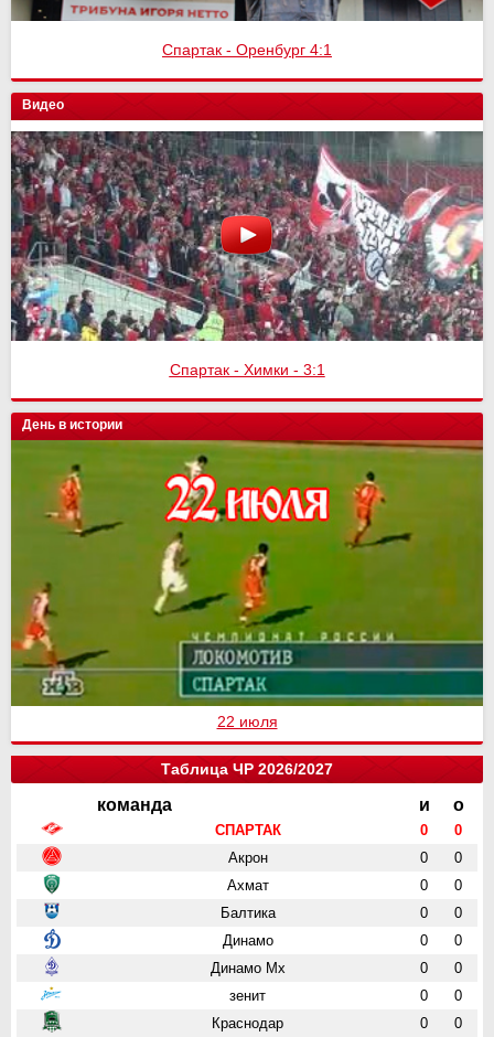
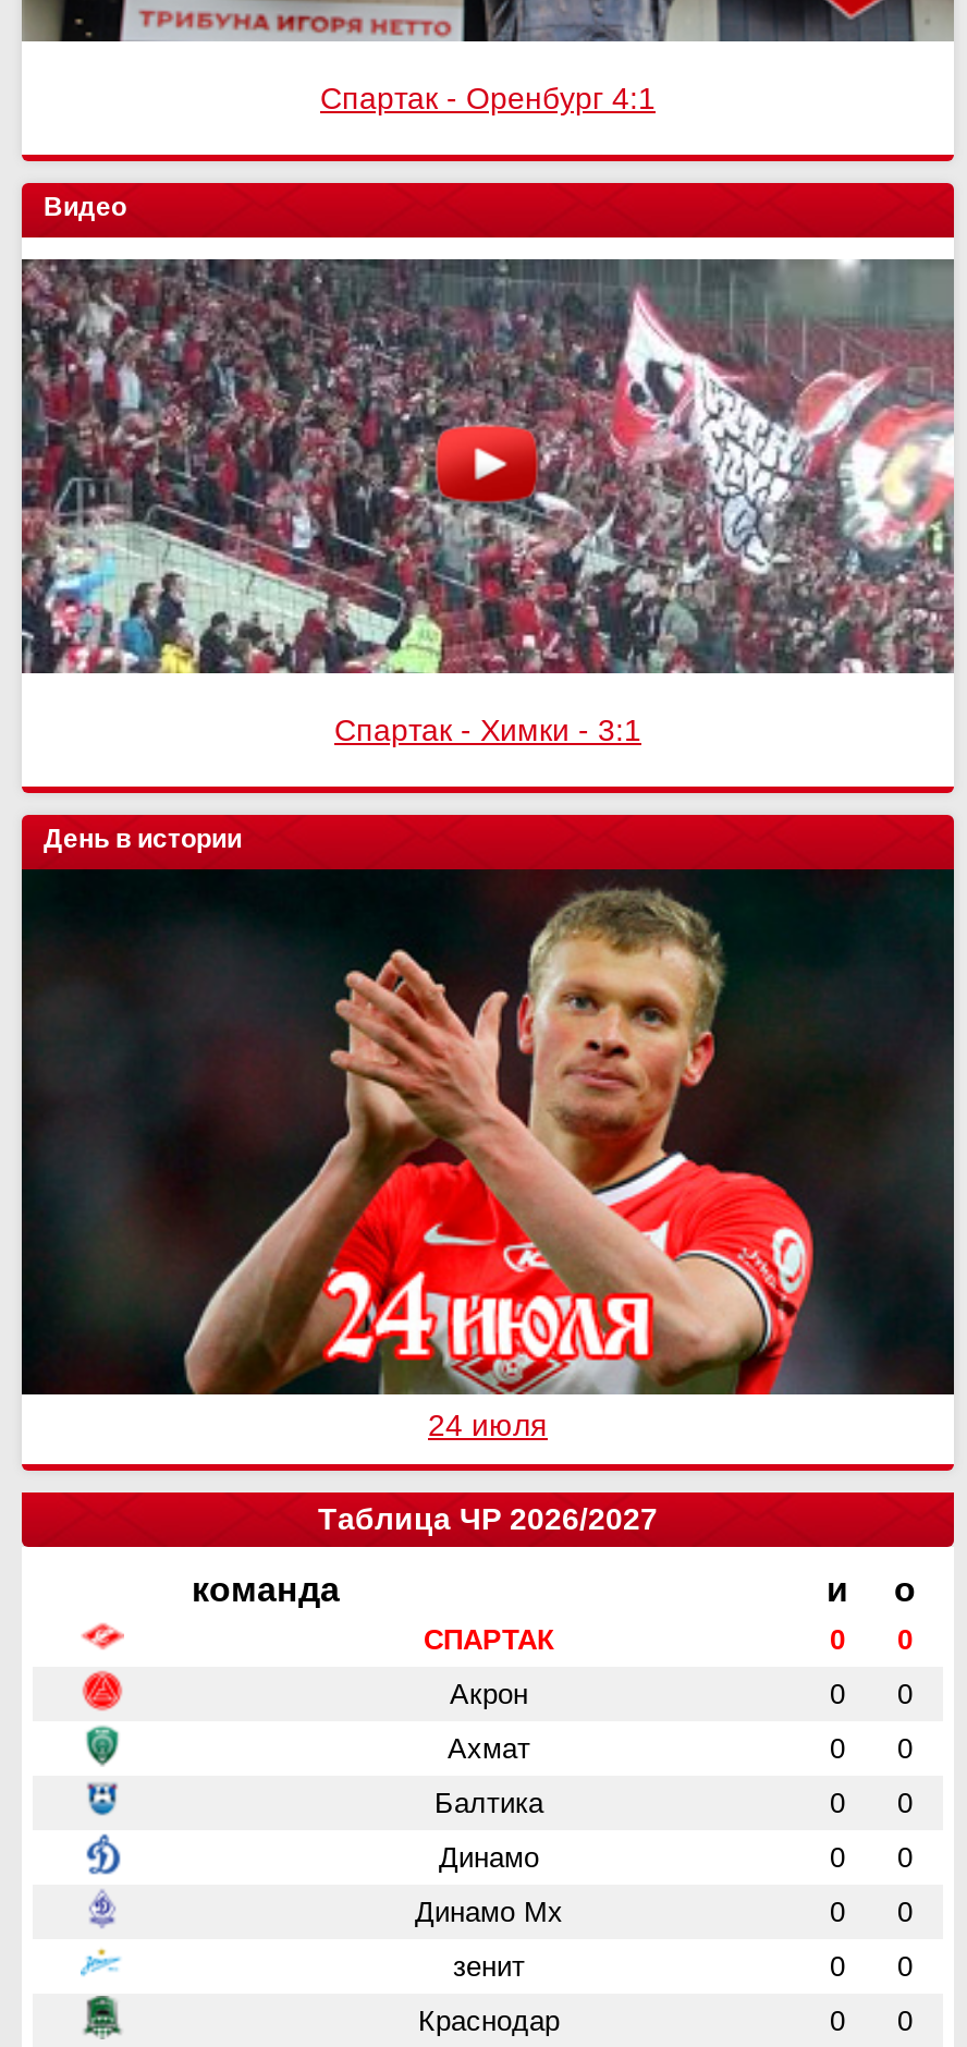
- [image]
- 22 июля
+ [image]
+ 24 июля
